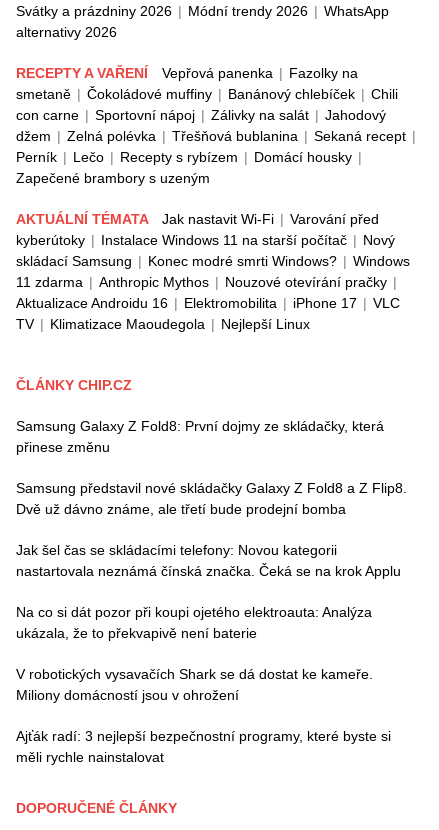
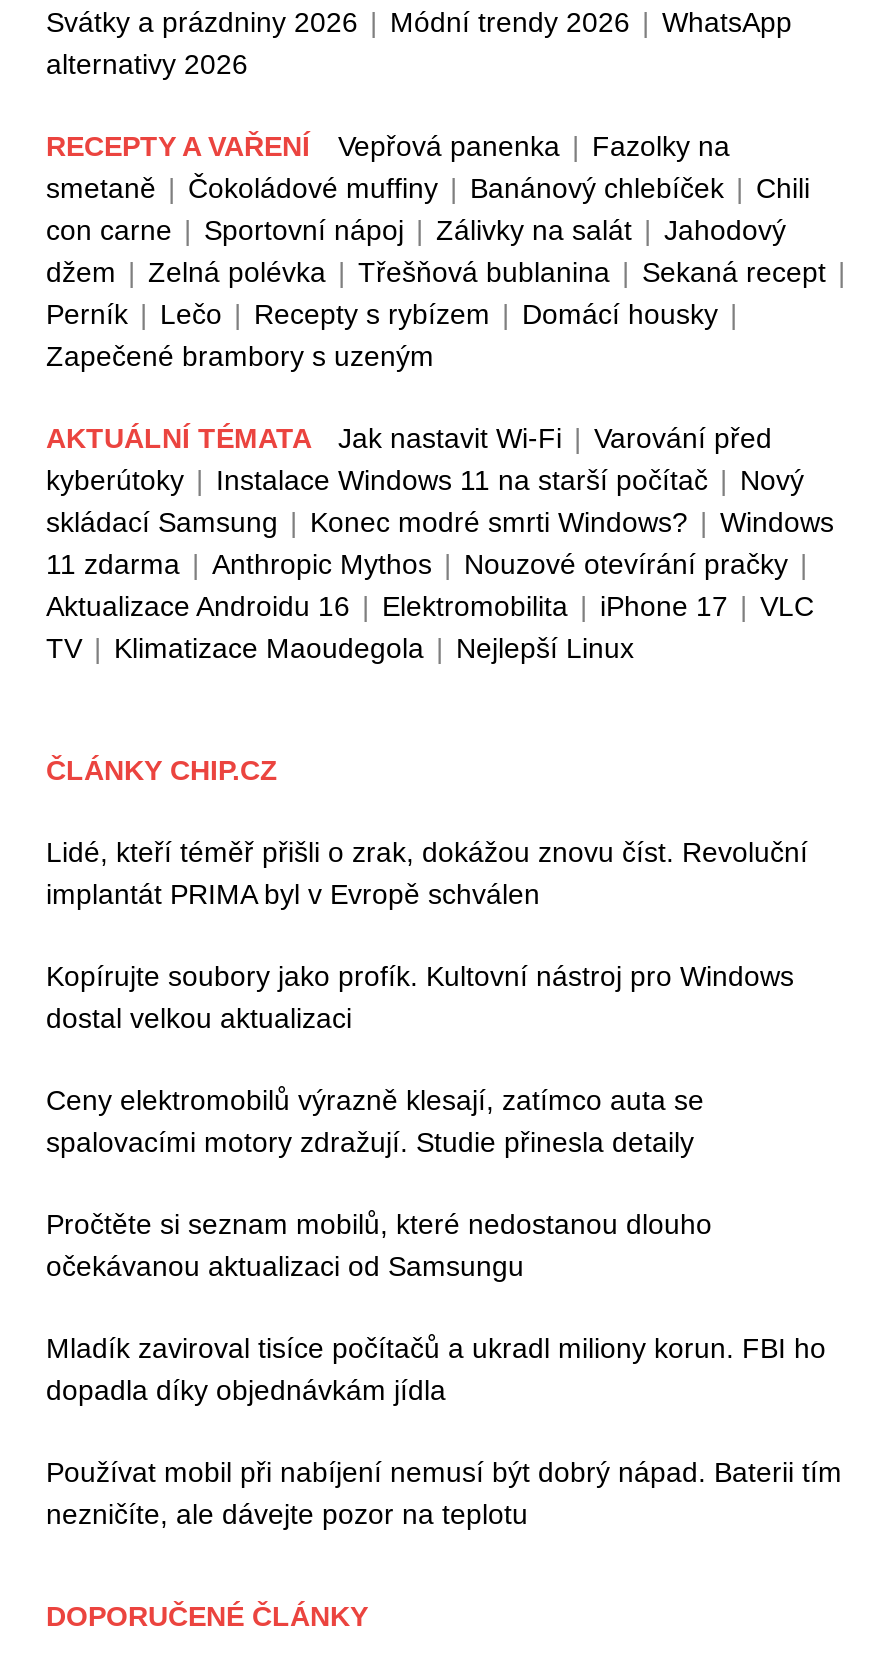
- Samsung Galaxy Z Fold8: První dojmy ze skládačky, která
- přinese změnu
+ Lidé, kteří téměř přišli o zrak, dokážou znovu číst. Revoluční
+ implantát PRIMA byl v Evropě schválen

- Samsung představil nové skládačky Galaxy Z Fold8 a Z Flip8.
- Dvě už dávno známe, ale třetí bude prodejní bomba
+ Kopírujte soubory jako profík. Kultovní nástroj pro Windows
+ dostal velkou aktualizaci

- Jak šel čas se skládacími telefony: Novou kategorii
- nastartovala neznámá čínská značka. Čeká se na krok Applu
+ Ceny elektromobilů výrazně klesají, zatímco auta se
+ spalovacími motory zdražují. Studie přinesla detaily

- Na co si dát pozor při koupi ojetého elektroauta: Analýza
- ukázala, že to překvapivě není baterie
+ Pročtěte si seznam mobilů, které nedostanou dlouho
+ očekávanou aktualizaci od Samsungu

- V robotických vysavačích Shark se dá dostat ke kameře.
- Miliony domácností jsou v ohrožení
+ Mladík zaviroval tisíce počítačů a ukradl miliony korun. FBI ho
+ dopadla díky objednávkám jídla

- Ajťák radí: 3 nejlepší bezpečnostní programy, které byste si
- měli rychle nainstalovat
+ Používat mobil při nabíjení nemusí být dobrý nápad. Baterii tím
+ nezničíte, ale dávejte pozor na teplotu
